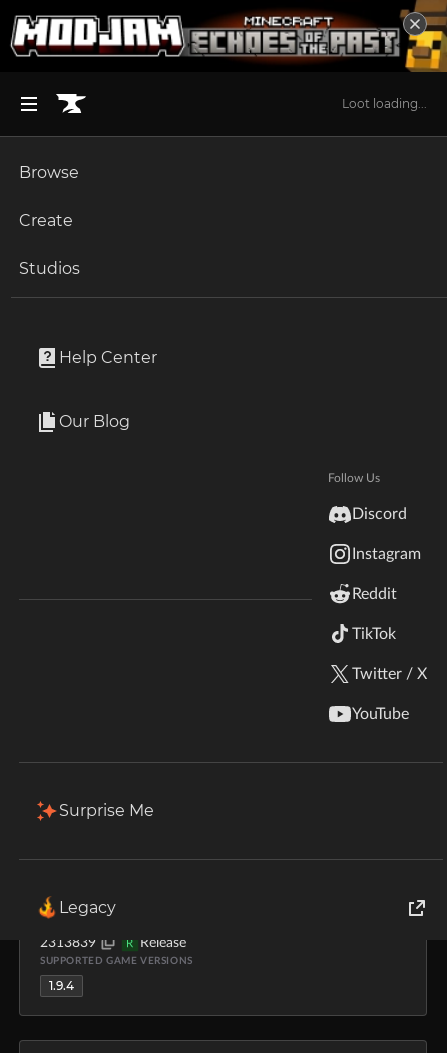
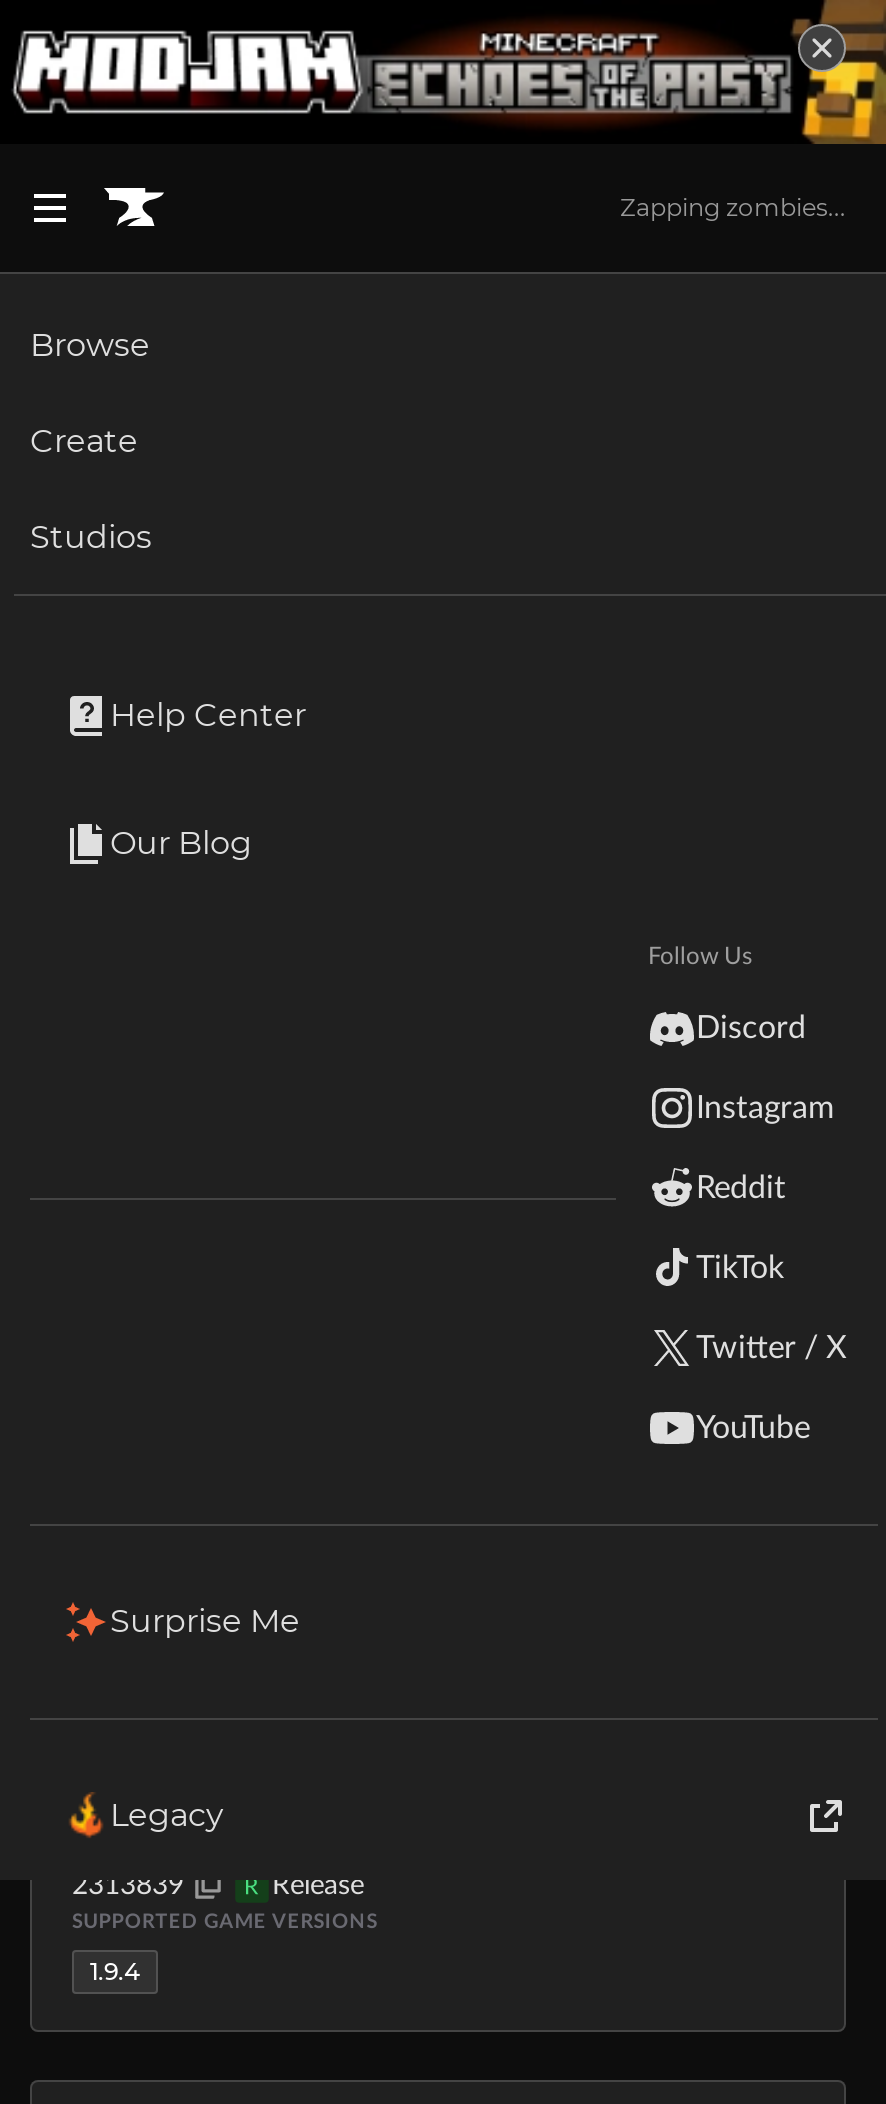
- Loot loading...
+ Zapping zombies...
